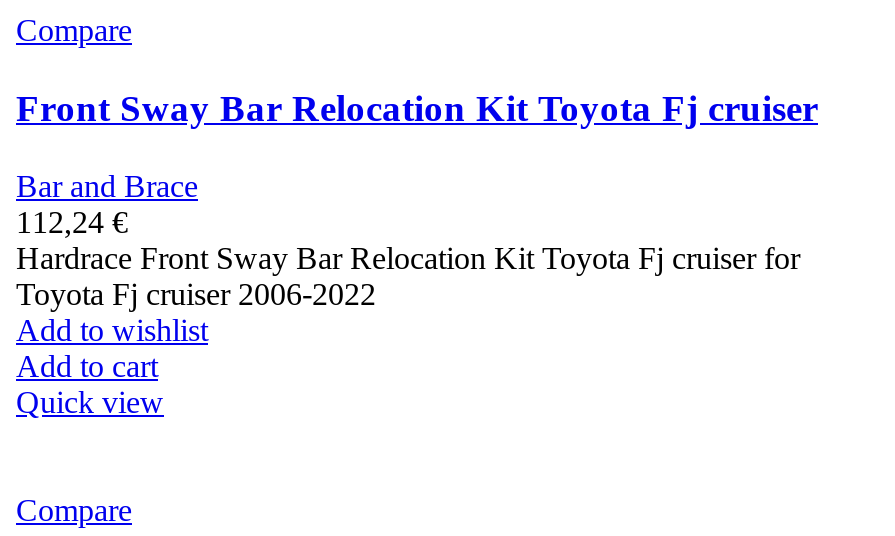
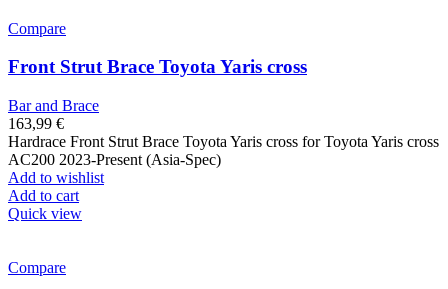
- Front Sway Bar Relocation Kit Toyota Fj cruiser
+ Front Strut Brace Toyota Yaris cross

- 112,24 €
- Hardrace Front Sway Bar Relocation Kit Toyota Fj cruiser for
- Toyota Fj cruiser 2006-2022
+ 163,99 €
+ Hardrace Front Strut Brace Toyota Yaris cross for Toyota Yaris cross
+ AC200 2023-Present (Asia-Spec)
